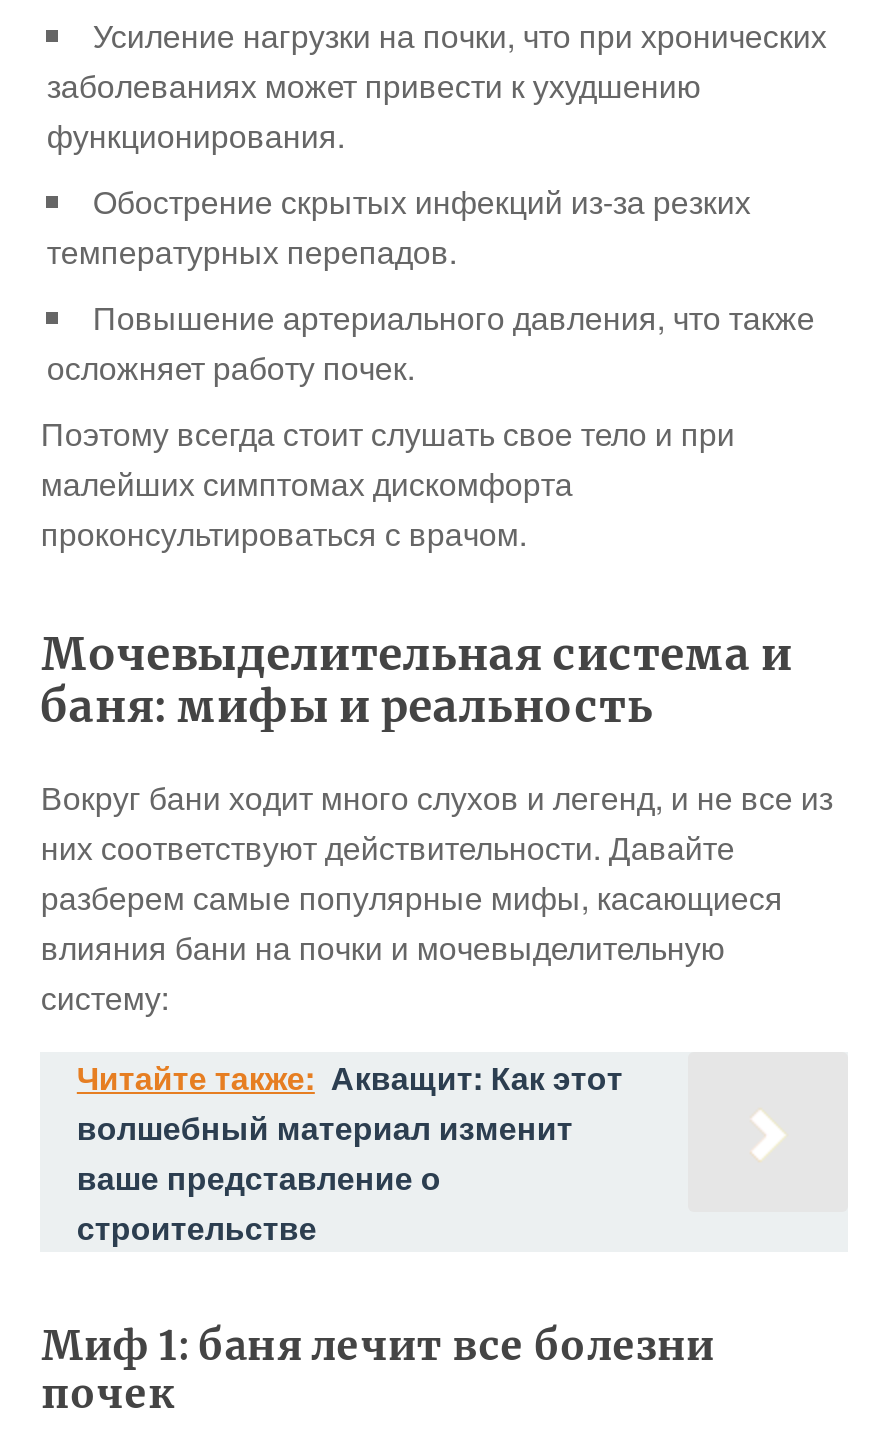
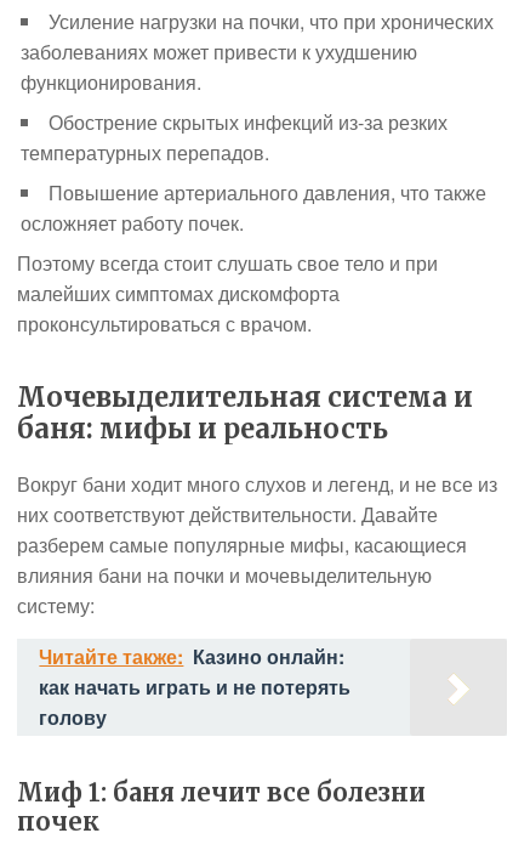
- Читайте также: Акващит: Как этот
- волшебный материал изменит
- ваше представление о
- строительстве
+ Читайте также: Казино онлайн:
+ как начать играть и не потерять
+ голову
